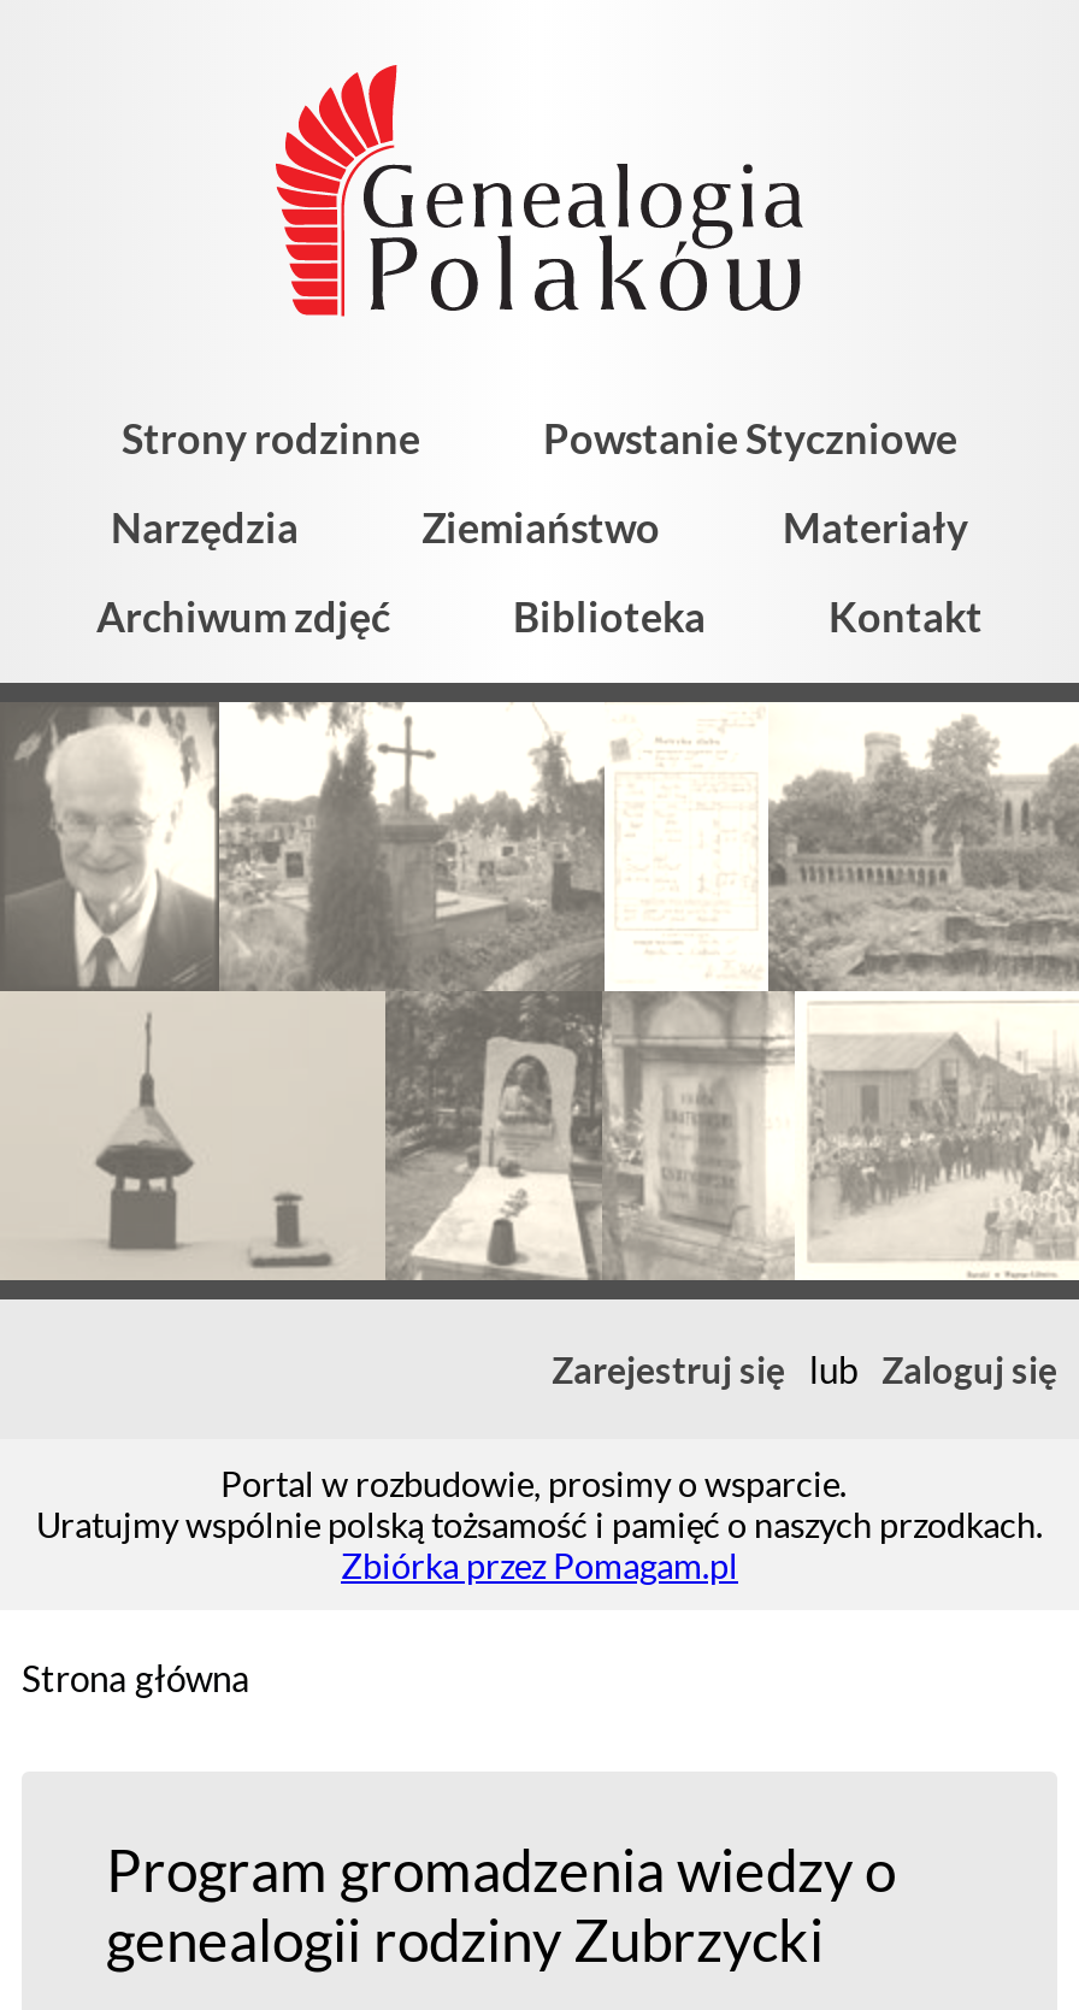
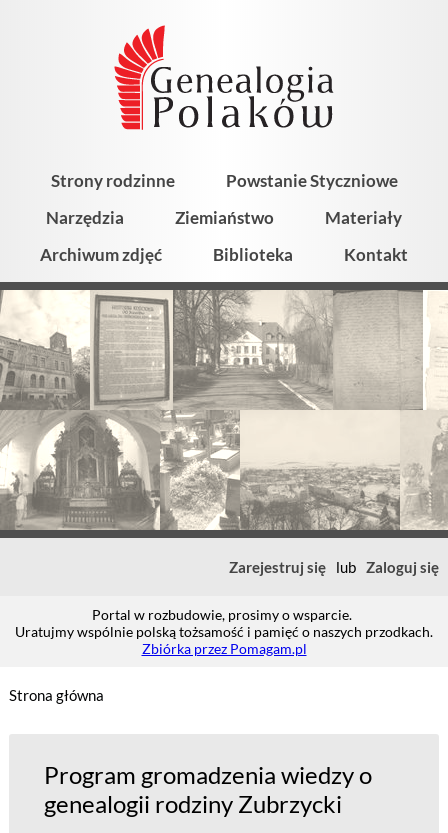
- [image]
+ [image]
